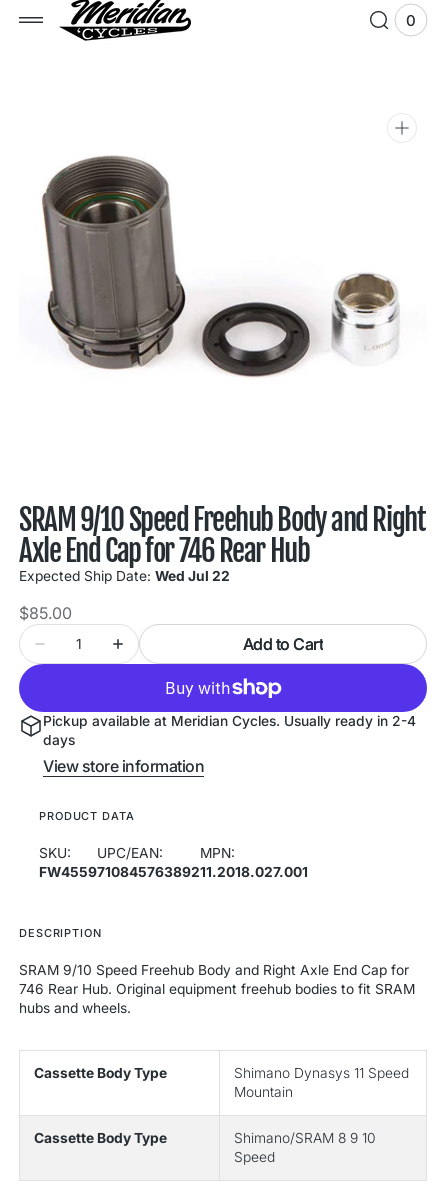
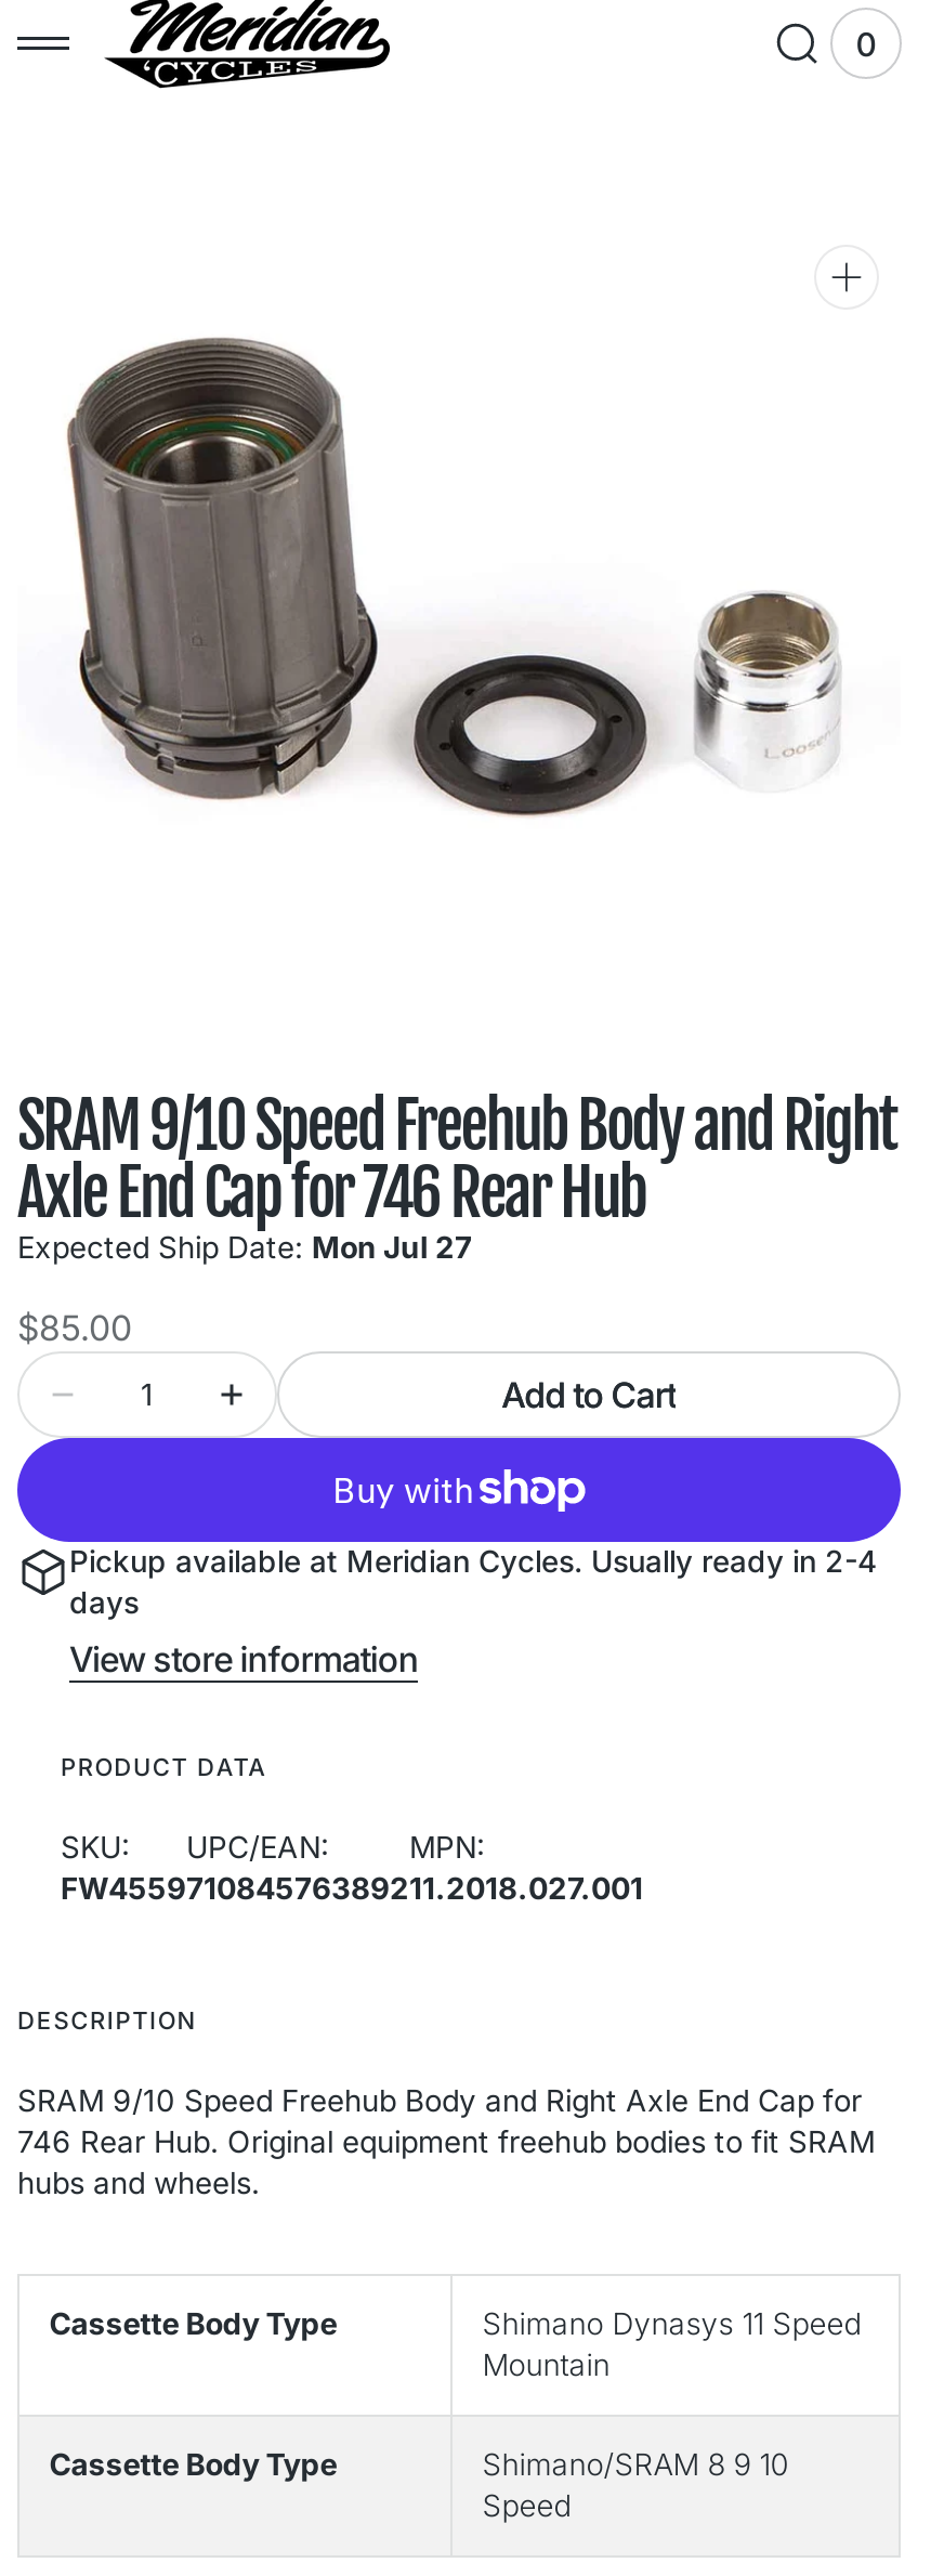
- Expected Ship Date: Wed Jul 22
+ Expected Ship Date: Mon Jul 27
